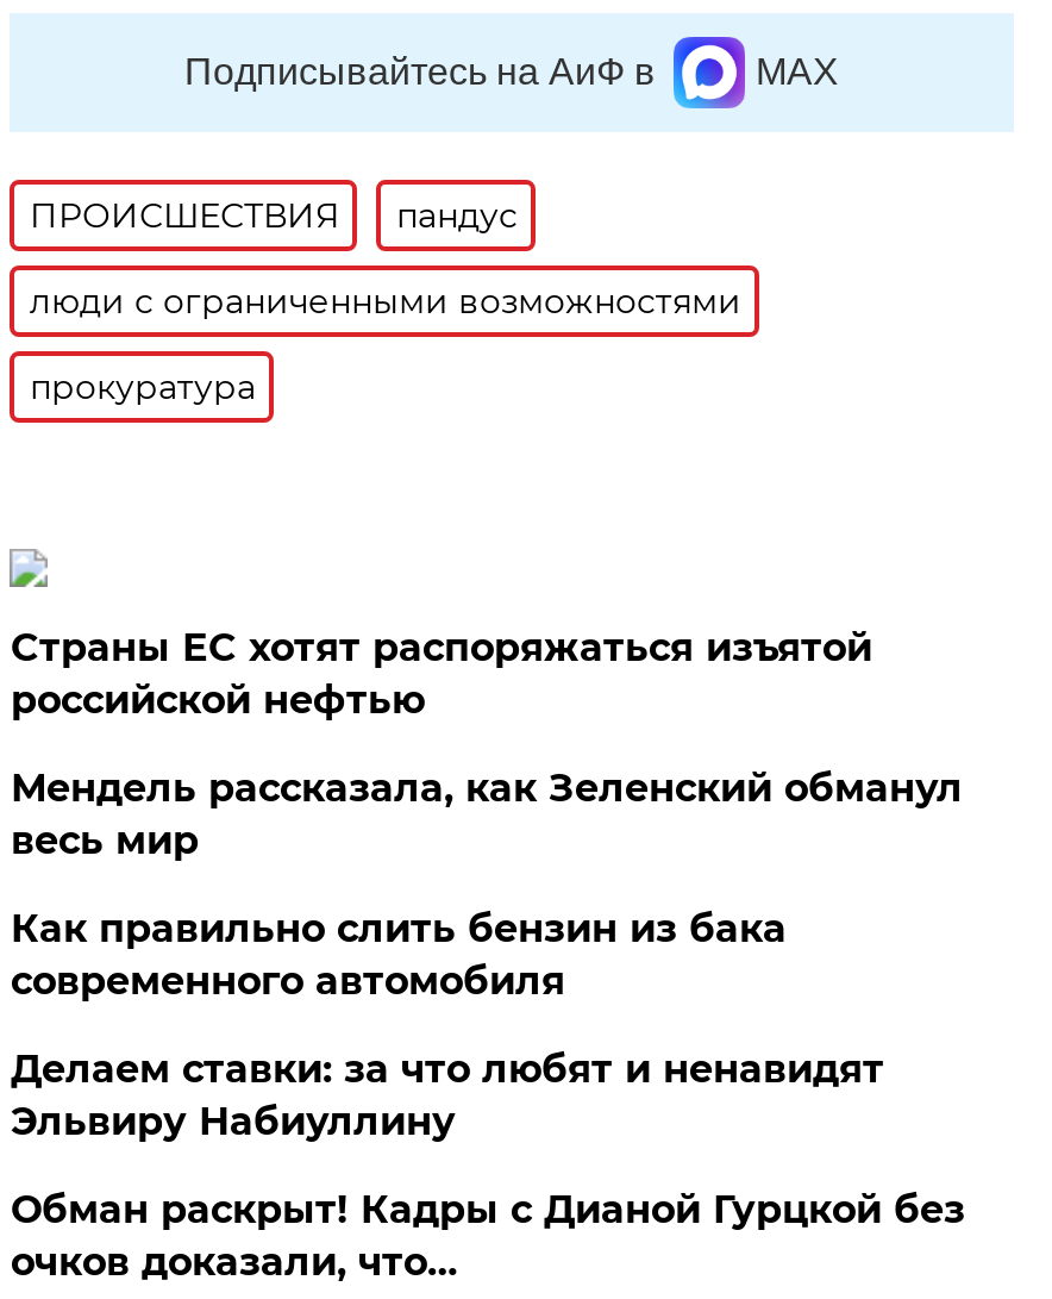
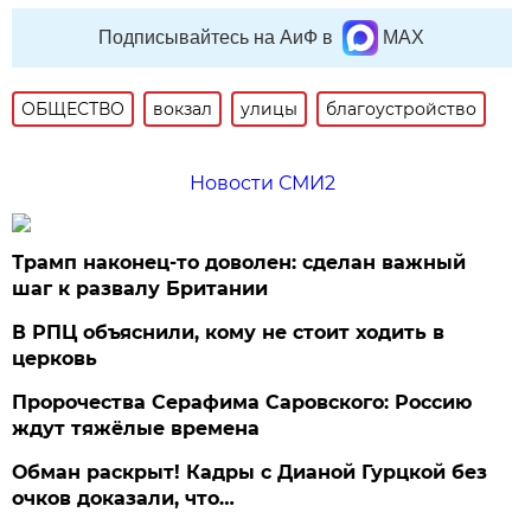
- ПРОИСШЕСТВИЯ
- пандус
- люди с ограниченными возможностями
- прокуратура
+ ОБЩЕСТВО
+ вокзал
+ улицы
+ благоустройство
+ Новости СМИ2

- Страны ЕС хотят распоряжаться изъятой
- российской нефтью
- Мендель рассказала, как Зеленский обманул
- весь мир
- Как правильно слить бензин из бака
- современного автомобиля
- Делаем ставки: за что любят и ненавидят
- Эльвиру Набиуллину
+ Трамп наконец-то доволен: сделан важный
+ шаг к развалу Британии
+ В РПЦ объяснили, кому не стоит ходить в
+ церковь
+ Пророчества Серафима Саровского: Россию
+ ждут тяжёлые времена
